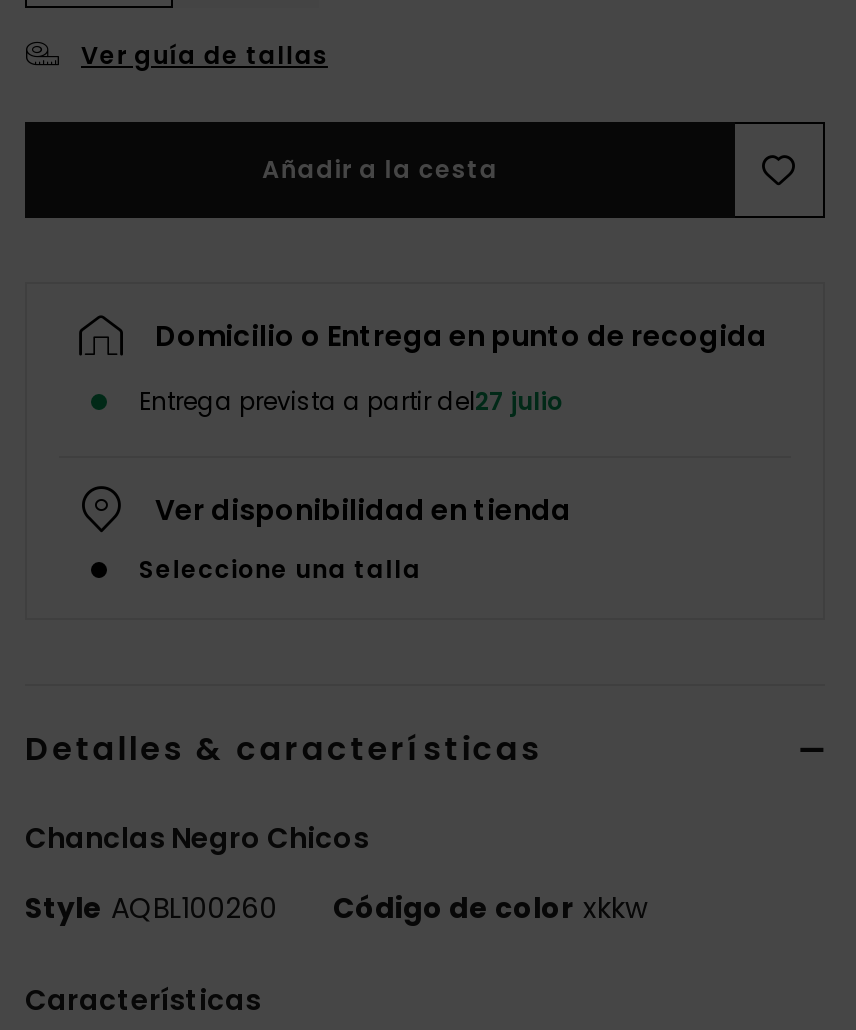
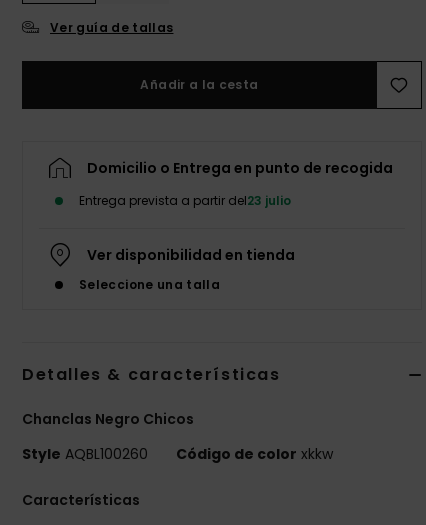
- Entrega prevista a partir del27 julio
+ Entrega prevista a partir del23 julio
